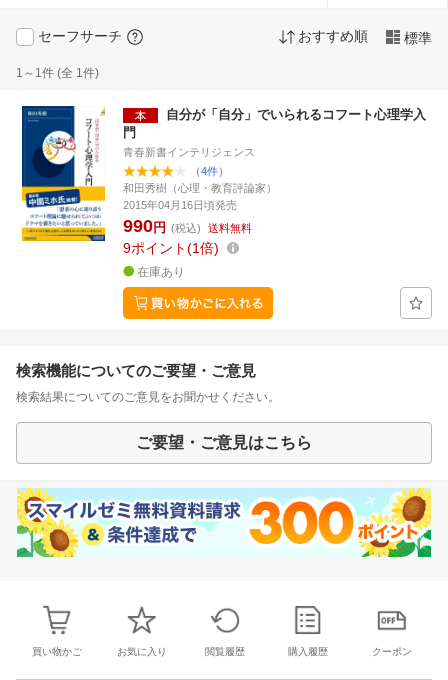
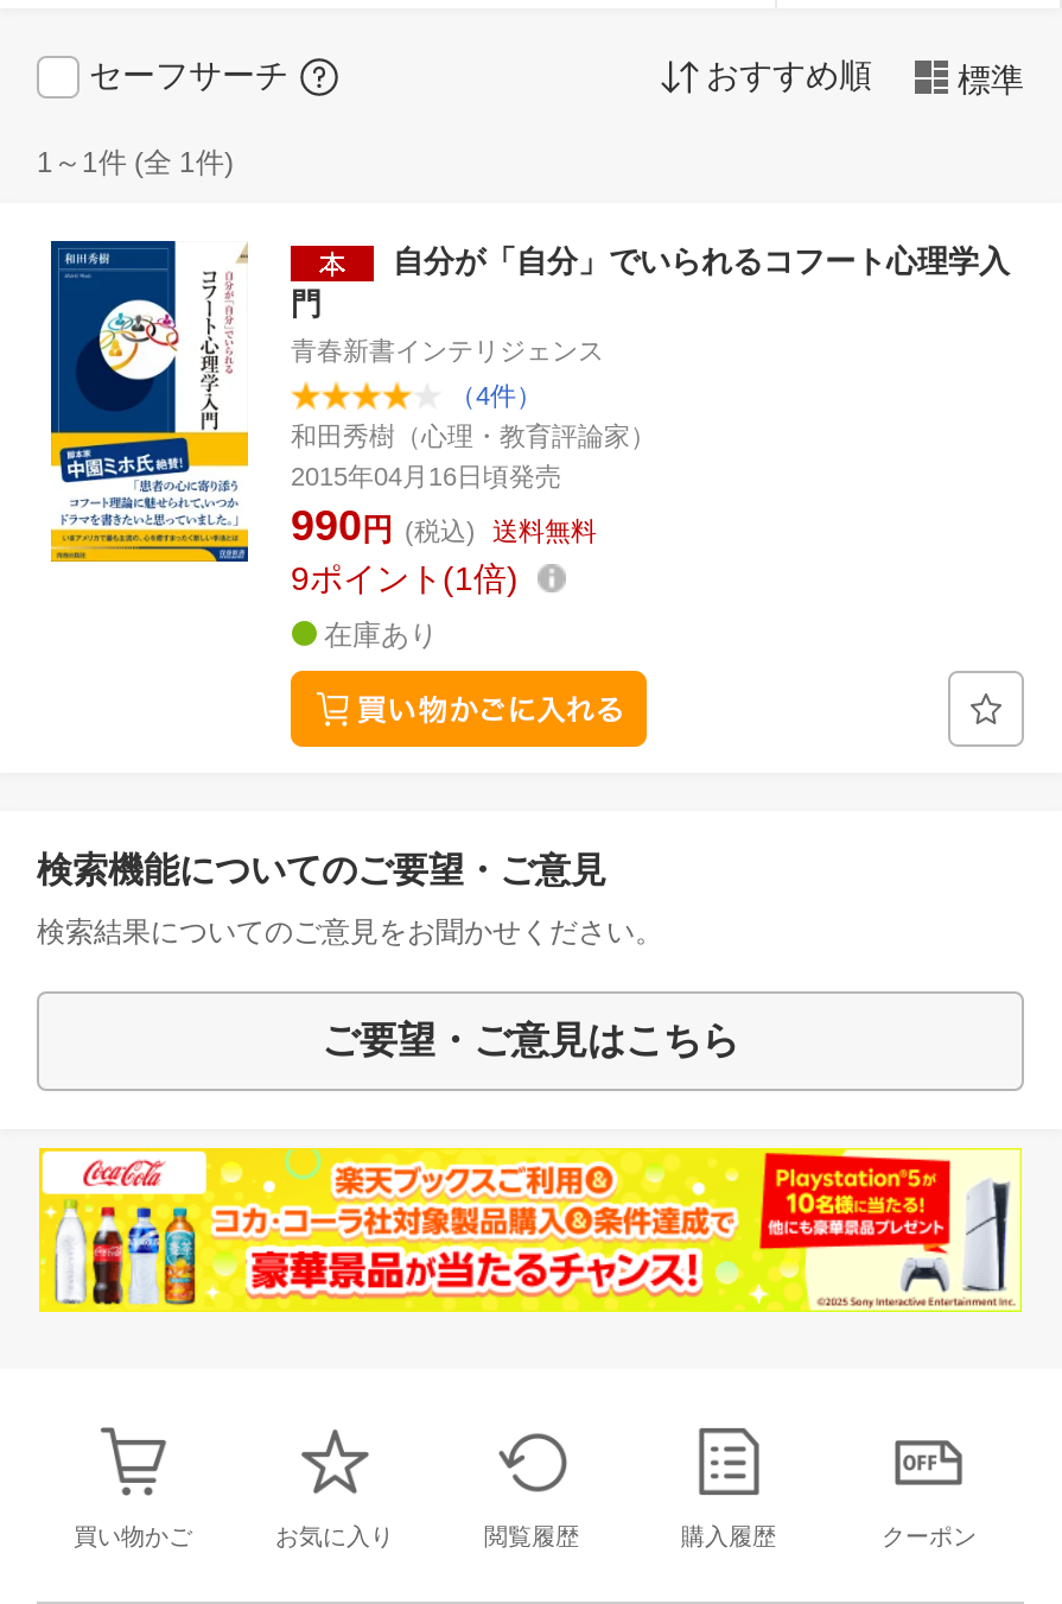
- [image]
+ [image]
